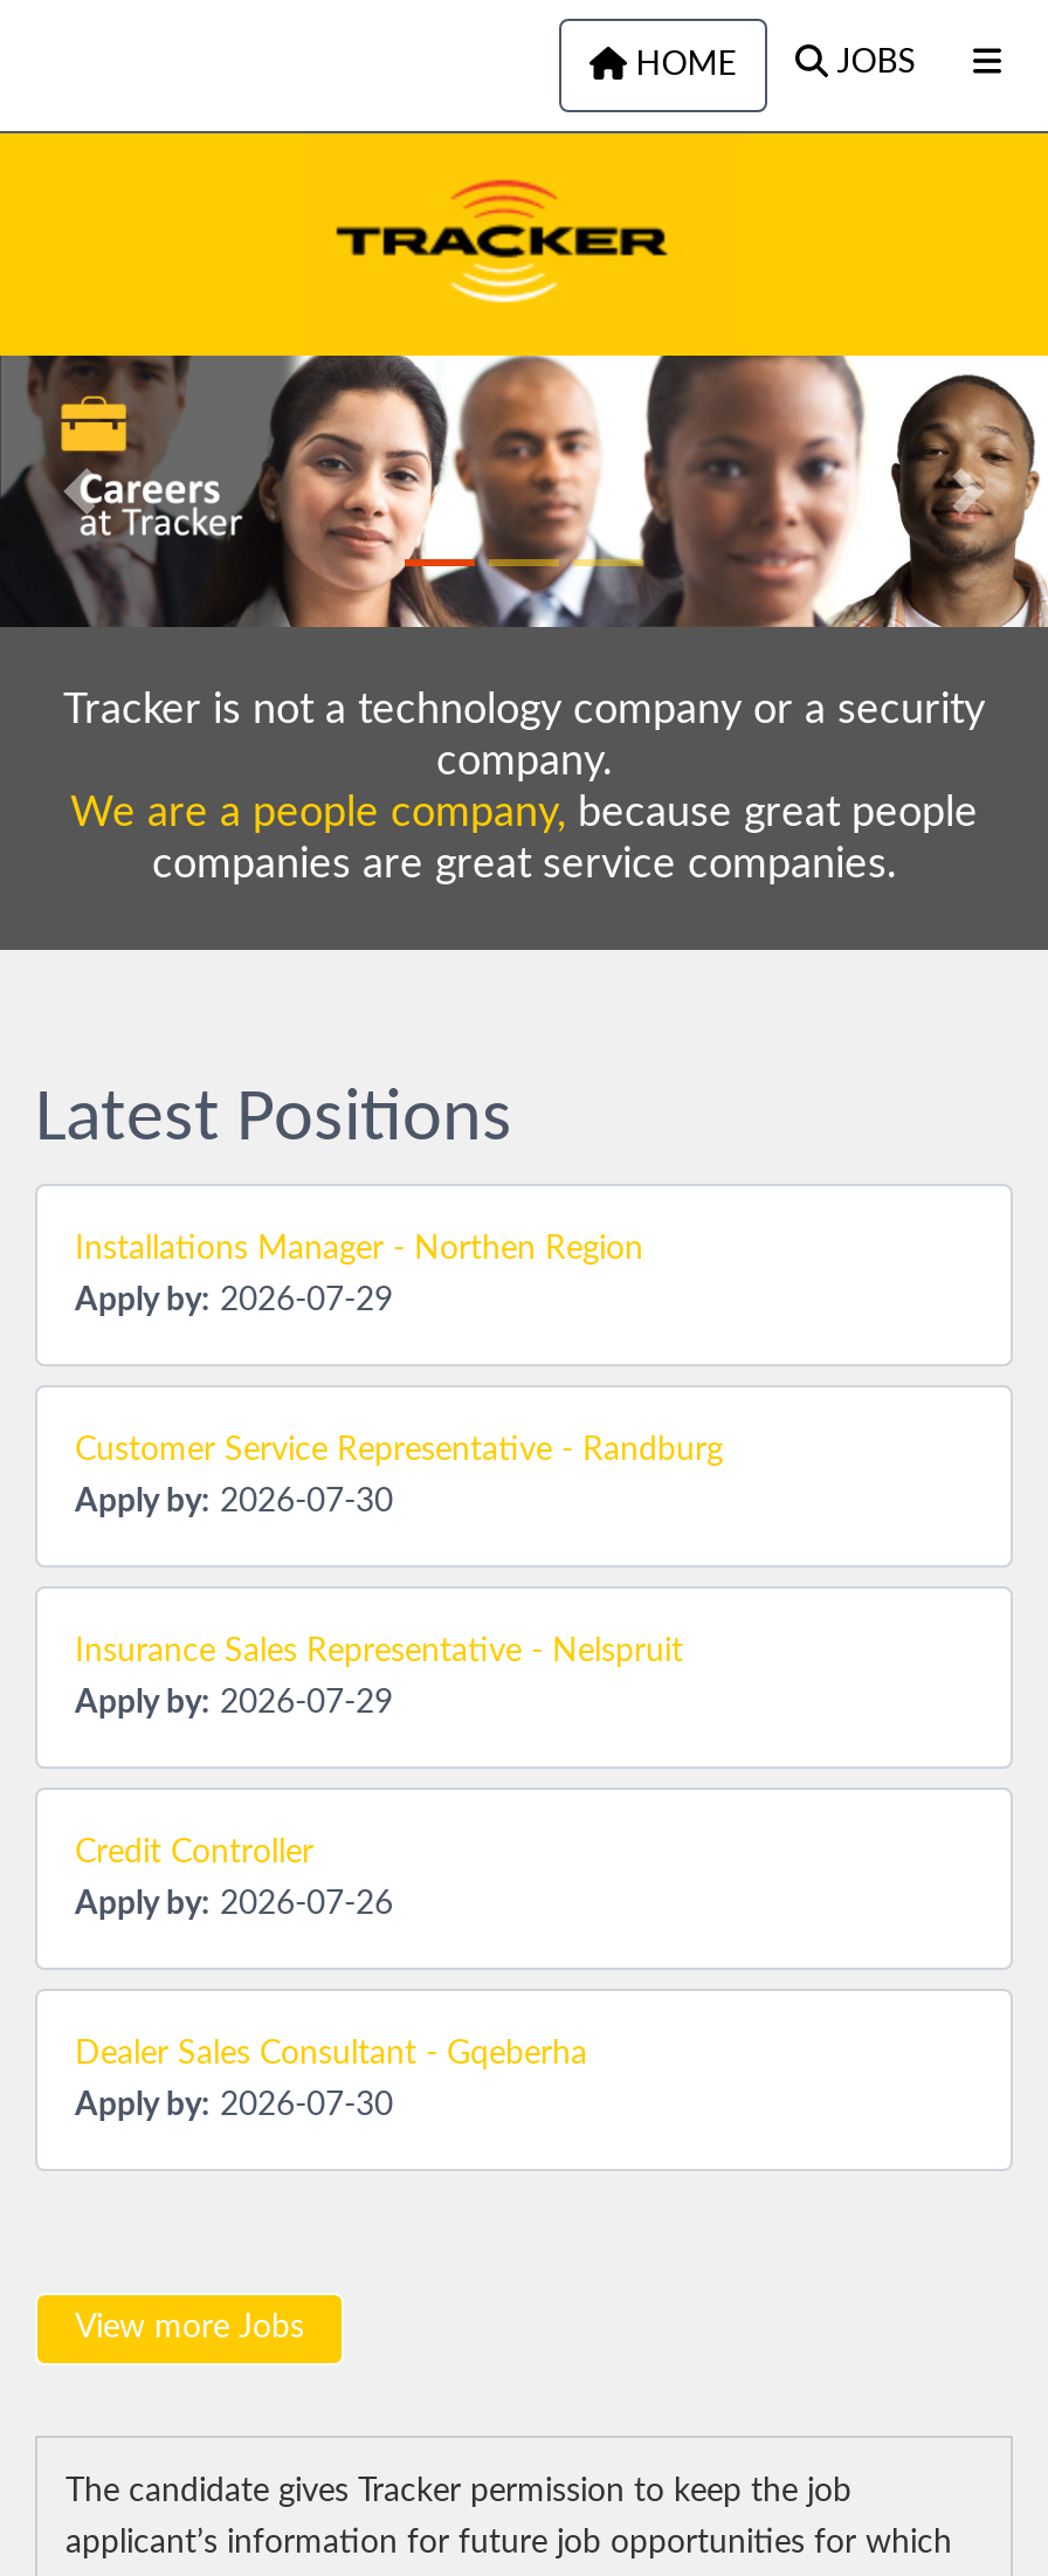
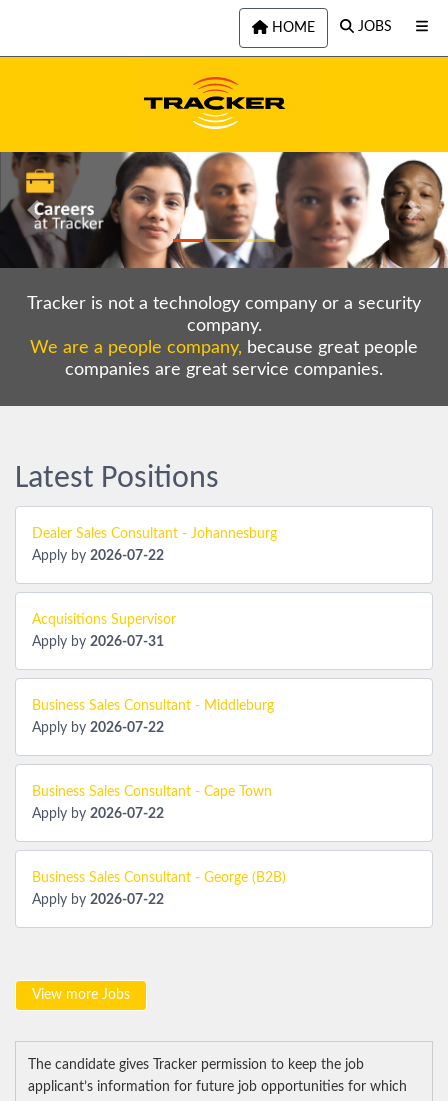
- Installations Manager - Northen Region
+ Dealer Sales Consultant - Johannesburg

- Apply by: 2026-07-29
+ Apply by 2026-07-22

- Customer Service Representative - Randburg
+ Acquisitions Supervisor

- Apply by: 2026-07-30
+ Apply by 2026-07-31

- Insurance Sales Representative - Nelspruit
+ Business Sales Consultant - Middleburg

- Apply by: 2026-07-29
+ Apply by 2026-07-22

- Credit Controller
+ Business Sales Consultant - Cape Town

- Apply by: 2026-07-26
+ Apply by 2026-07-22

- Dealer Sales Consultant - Gqeberha
+ Business Sales Consultant - George (B2B)

- Apply by: 2026-07-30
+ Apply by 2026-07-22
